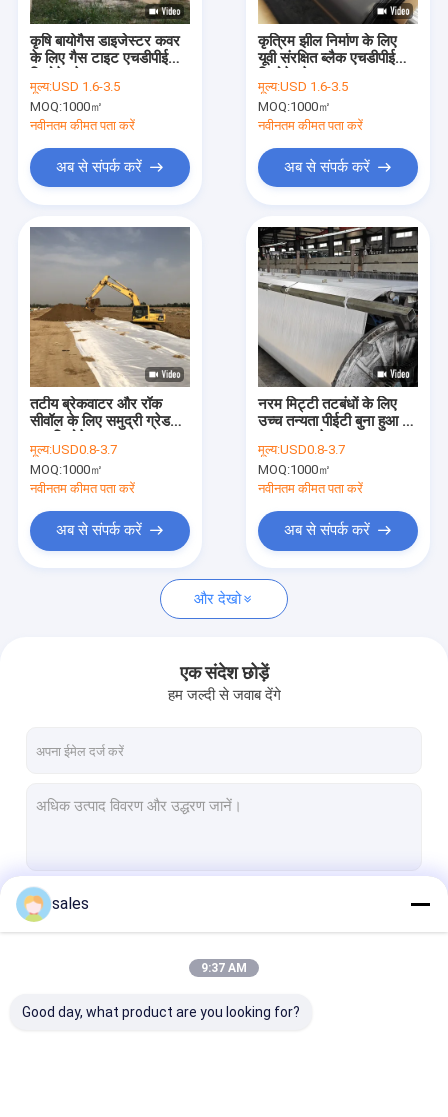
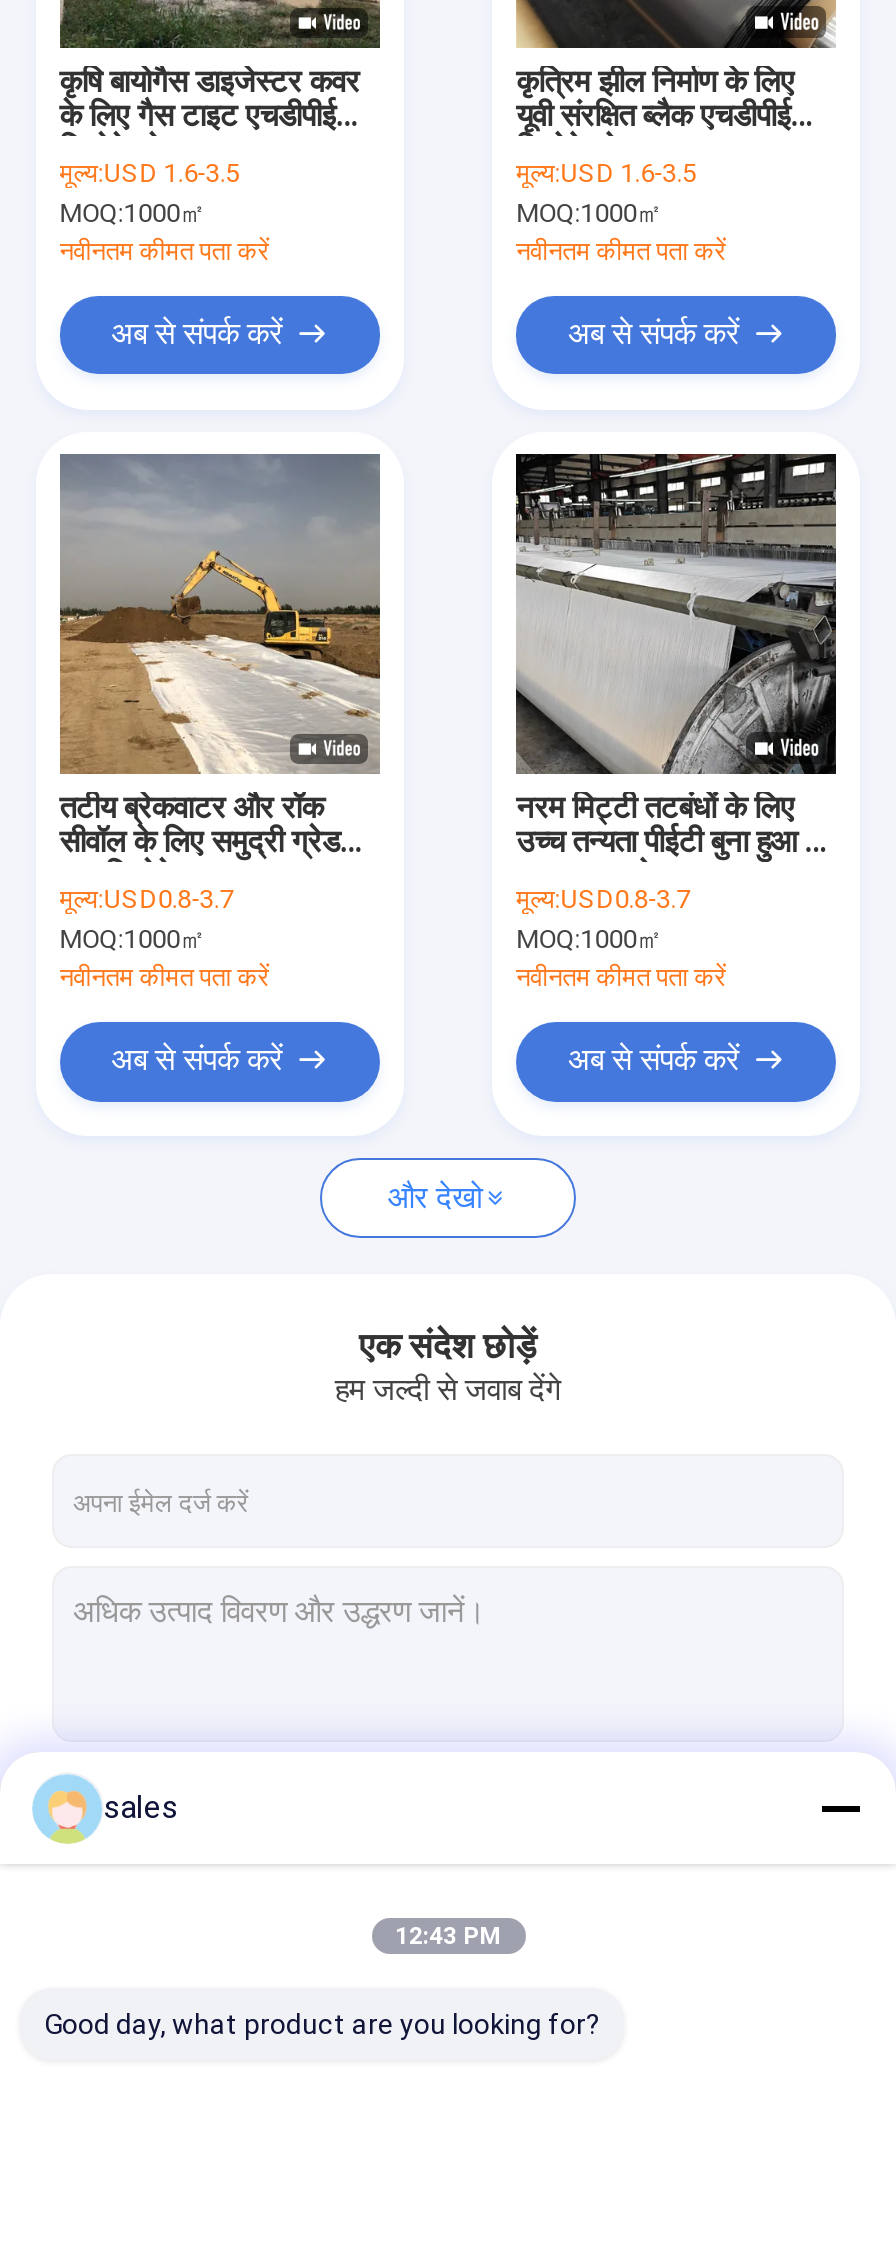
- 9:37 AM
+ 12:43 PM
